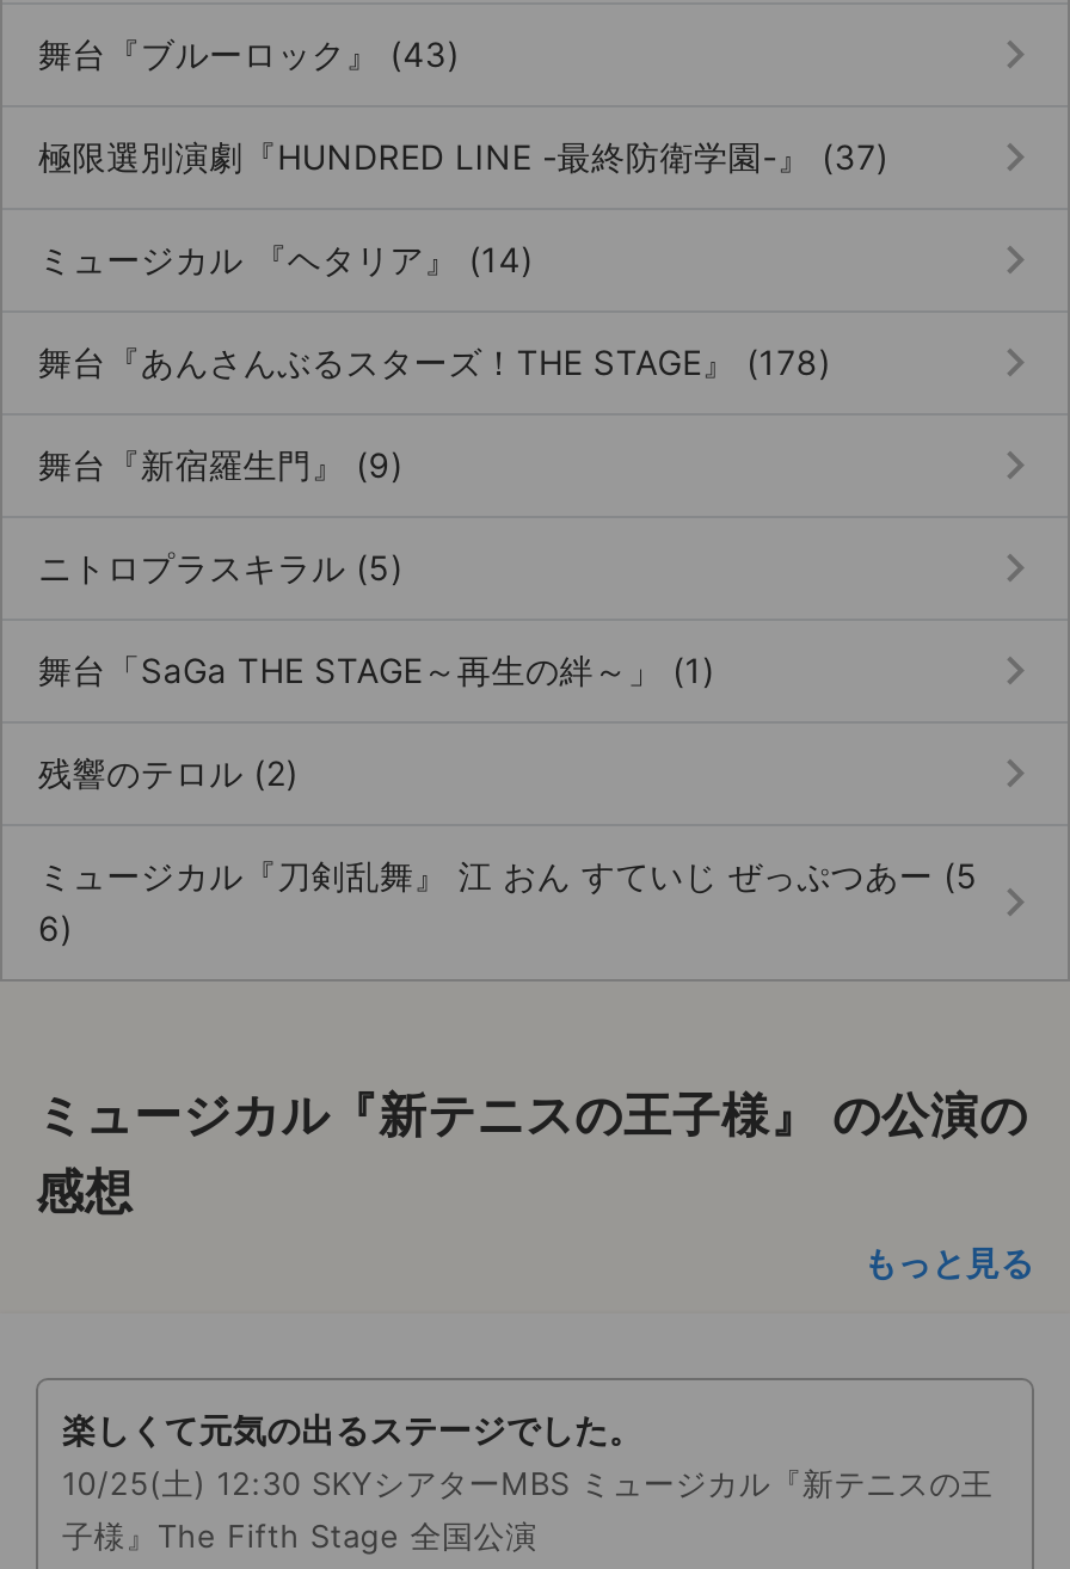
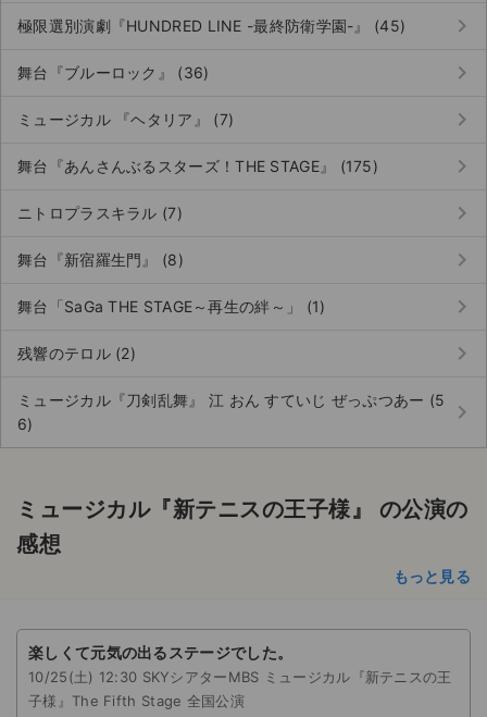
- 舞台『ブルーロック』 (43)
+ 極限選別演劇『HUNDRED LINE -最終防衛学園-』 (45)

- 極限選別演劇『HUNDRED LINE -最終防衛学園-』 (37)
+ 舞台『ブルーロック』 (36)

- ミュージカル 『ヘタリア』 (14)
+ ミュージカル 『ヘタリア』 (7)

- 舞台『あんさんぶるスターズ！THE STAGE』 (178)
+ 舞台『あんさんぶるスターズ！THE STAGE』 (175)

- 舞台『新宿羅生門』 (9)
+ ニトロプラスキラル (7)

- ニトロプラスキラル (5)
+ 舞台『新宿羅生門』 (8)
